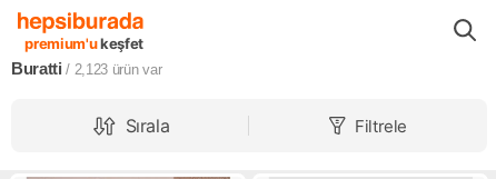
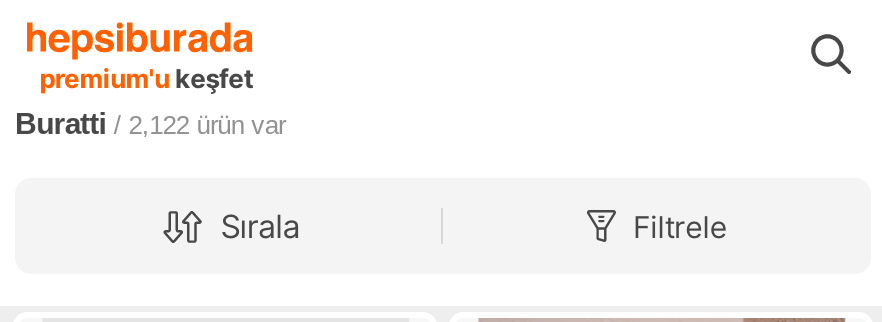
- Buratti / 2,123 ürün var
+ Buratti / 2,122 ürün var
